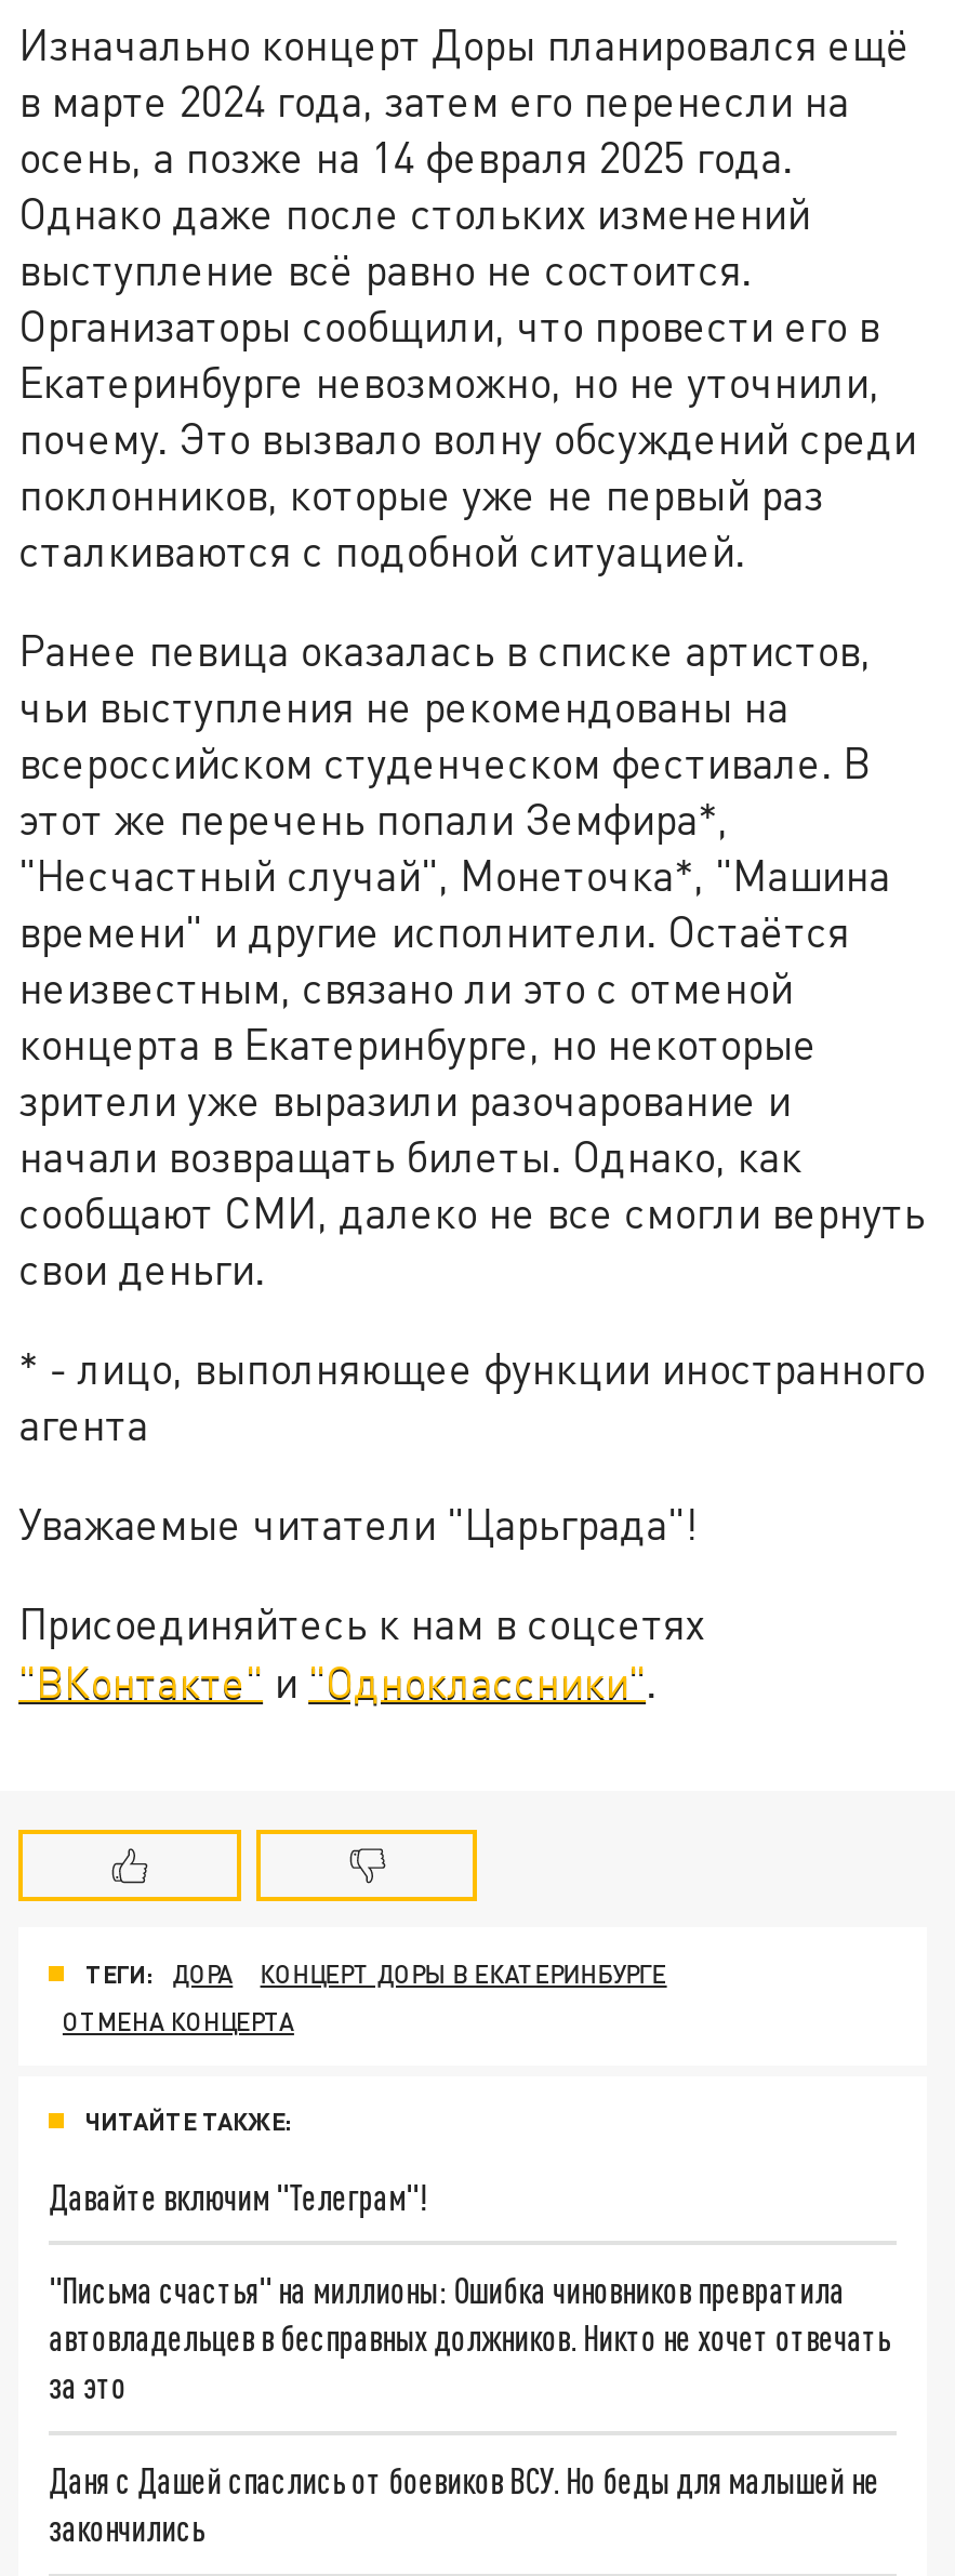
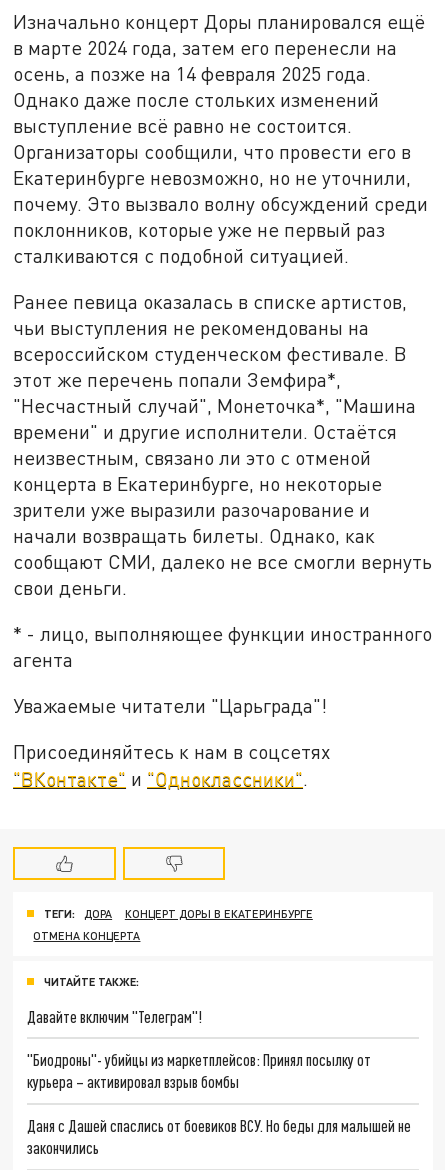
- "Письма счастья" на миллионы: Ошибка чиновников превратила
- автовладельцев в бесправных должников. Никто не хочет отвечать
- за это
+ "Биодроны"- убийцы из маркетплейсов: Принял посылку от
+ курьера – активировал взрыв бомбы
